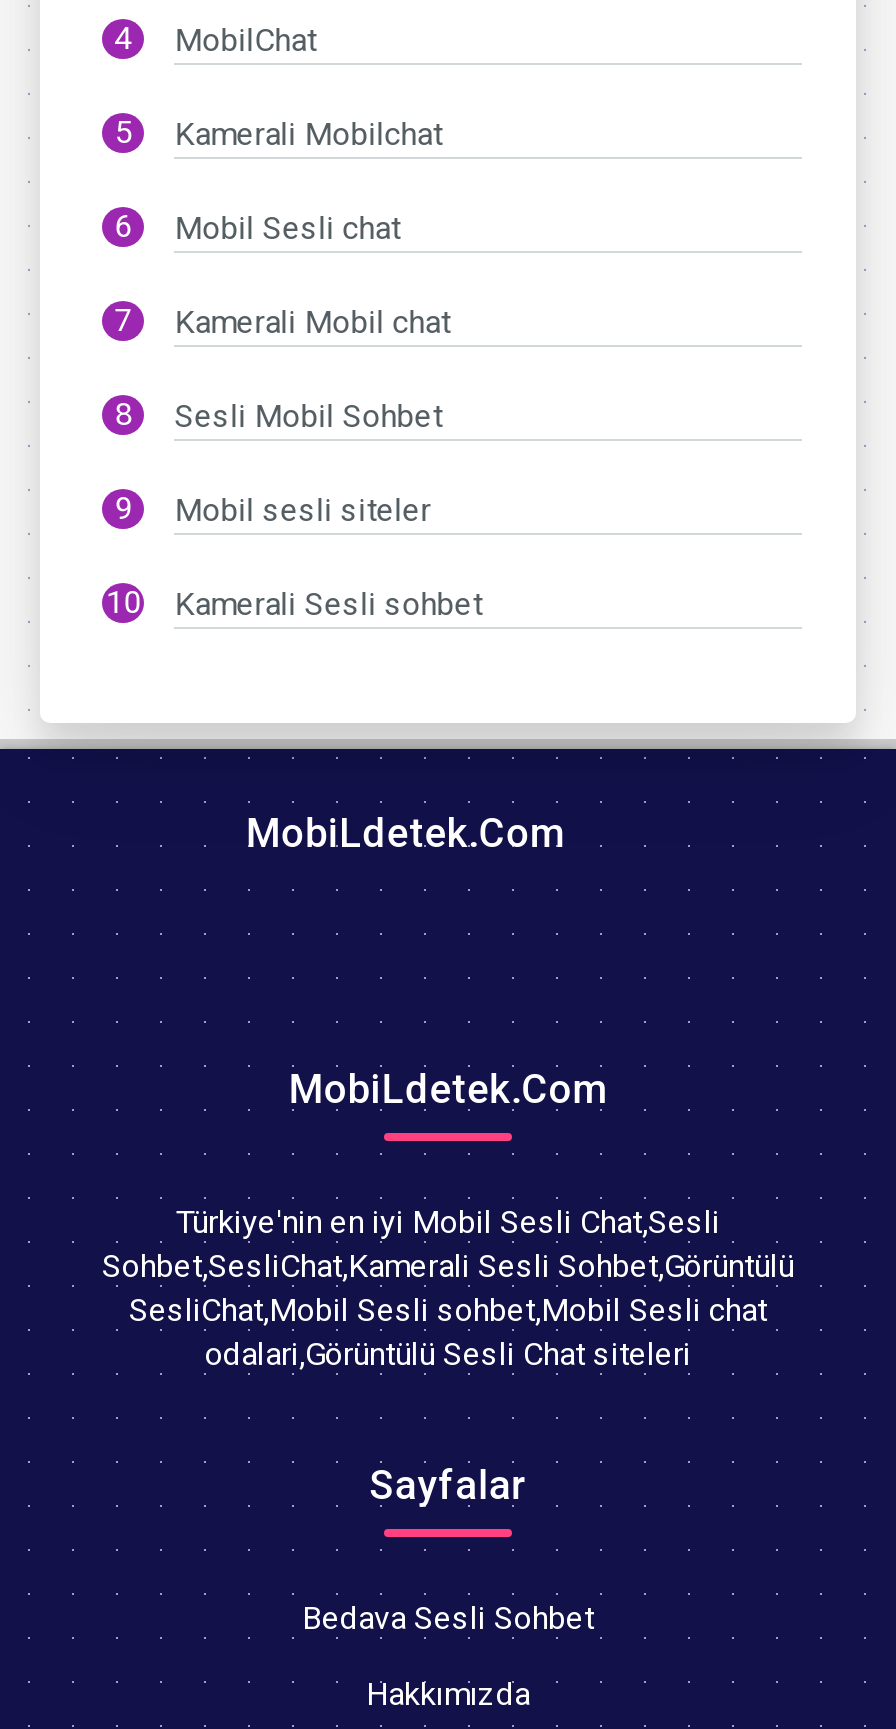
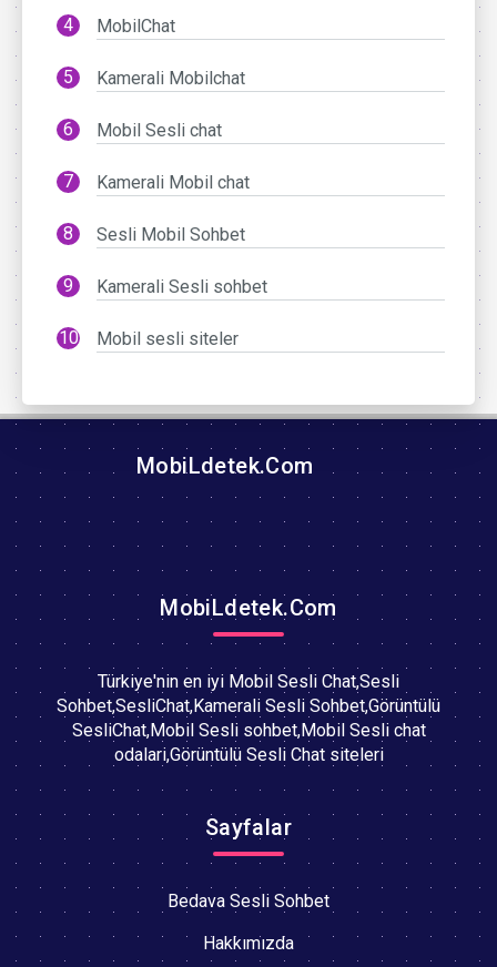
moved down: Mobil sesli siteler

moved up: Kamerali Sesli sohbet
